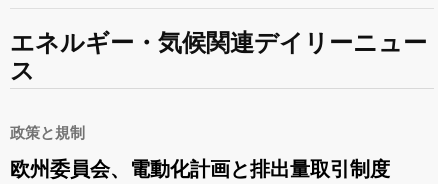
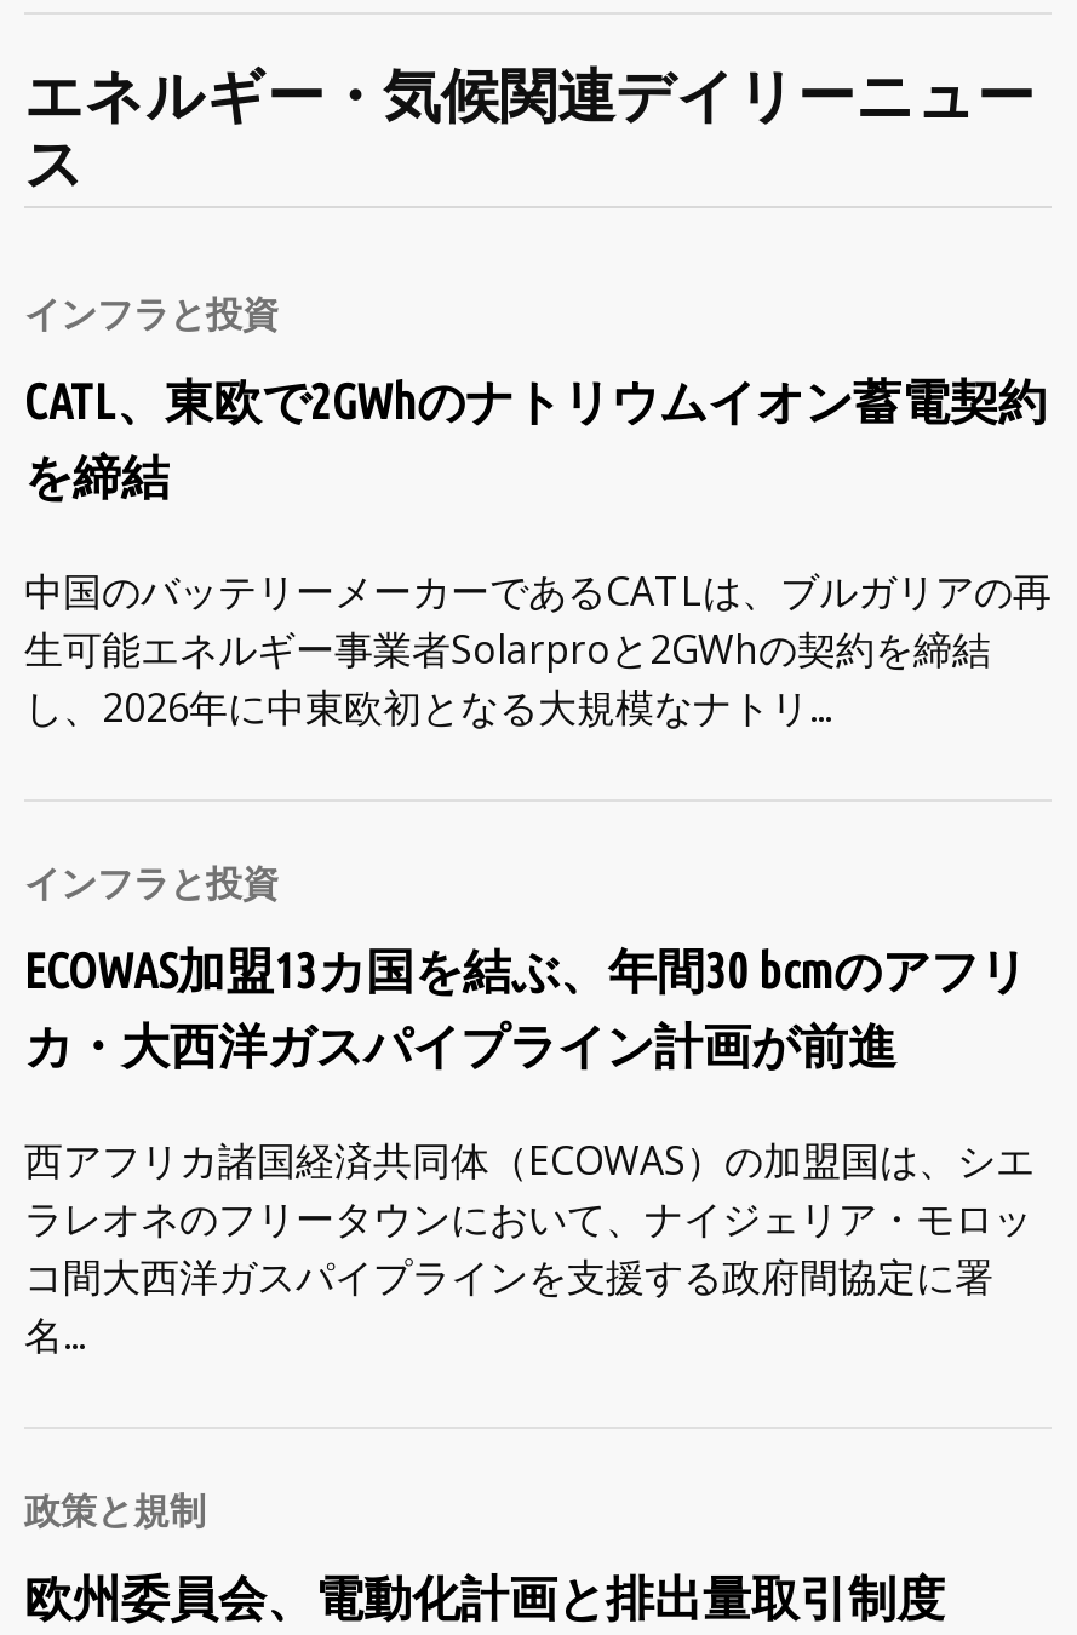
+ インフラと投資
+ CATL、東欧で2GWhのナトリウムイオン蓄電契約
+ を締結
+ 中国のバッテリーメーカーであるCATLは、ブルガリアの再
+ 生可能エネルギー事業者Solarproと2GWhの契約を締結
+ し、2026年に中東欧初となる大規模なナトリ...
+ インフラと投資
+ ECOWAS加盟13カ国を結ぶ、年間30 bcmのアフリ
+ カ・大西洋ガスパイプライン計画が前進
+ 西アフリカ諸国経済共同体（ECOWAS）の加盟国は、シエ
+ ラレオネのフリータウンにおいて、ナイジェリア・モロッ
+ コ間大西洋ガスパイプラインを支援する政府間協定に署
+ 名...
